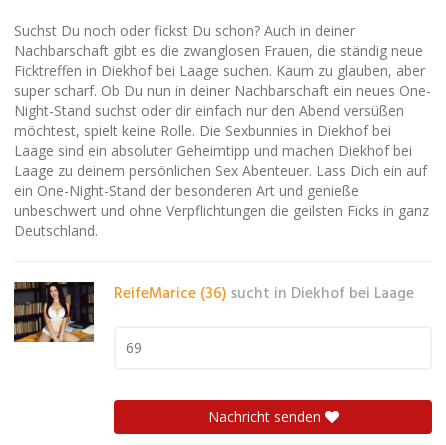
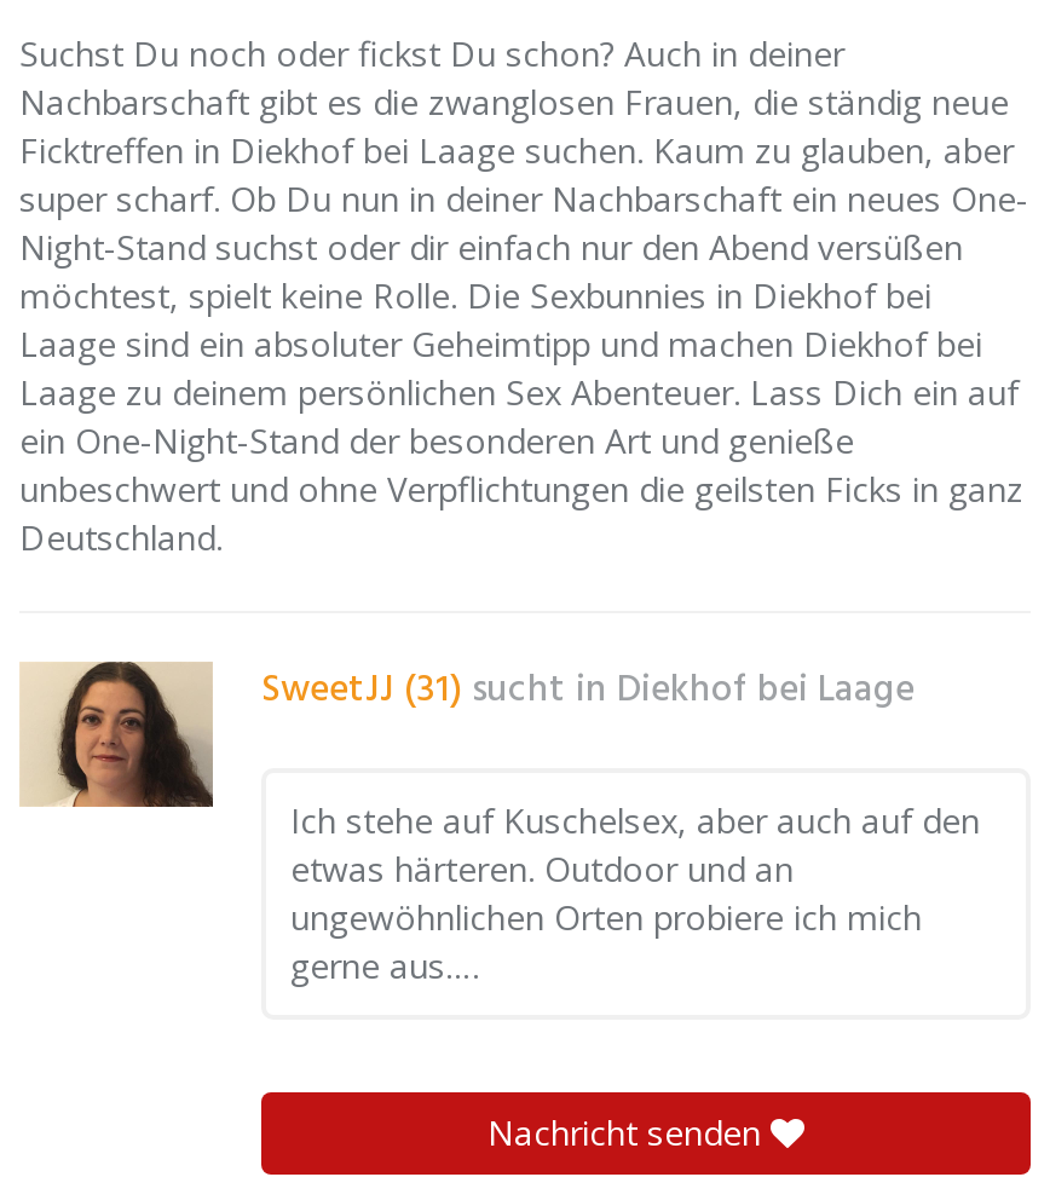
- [image]
- ReifeMarice (36) sucht in Diekhof bei Laage
+ [image]
+ SweetJJ (31) sucht in Diekhof bei Laage

- 69
+ Ich stehe auf Kuschelsex, aber auch auf den
+ etwas härteren. Outdoor und an
+ ungewöhnlichen Orten probiere ich mich
+ gerne aus….
